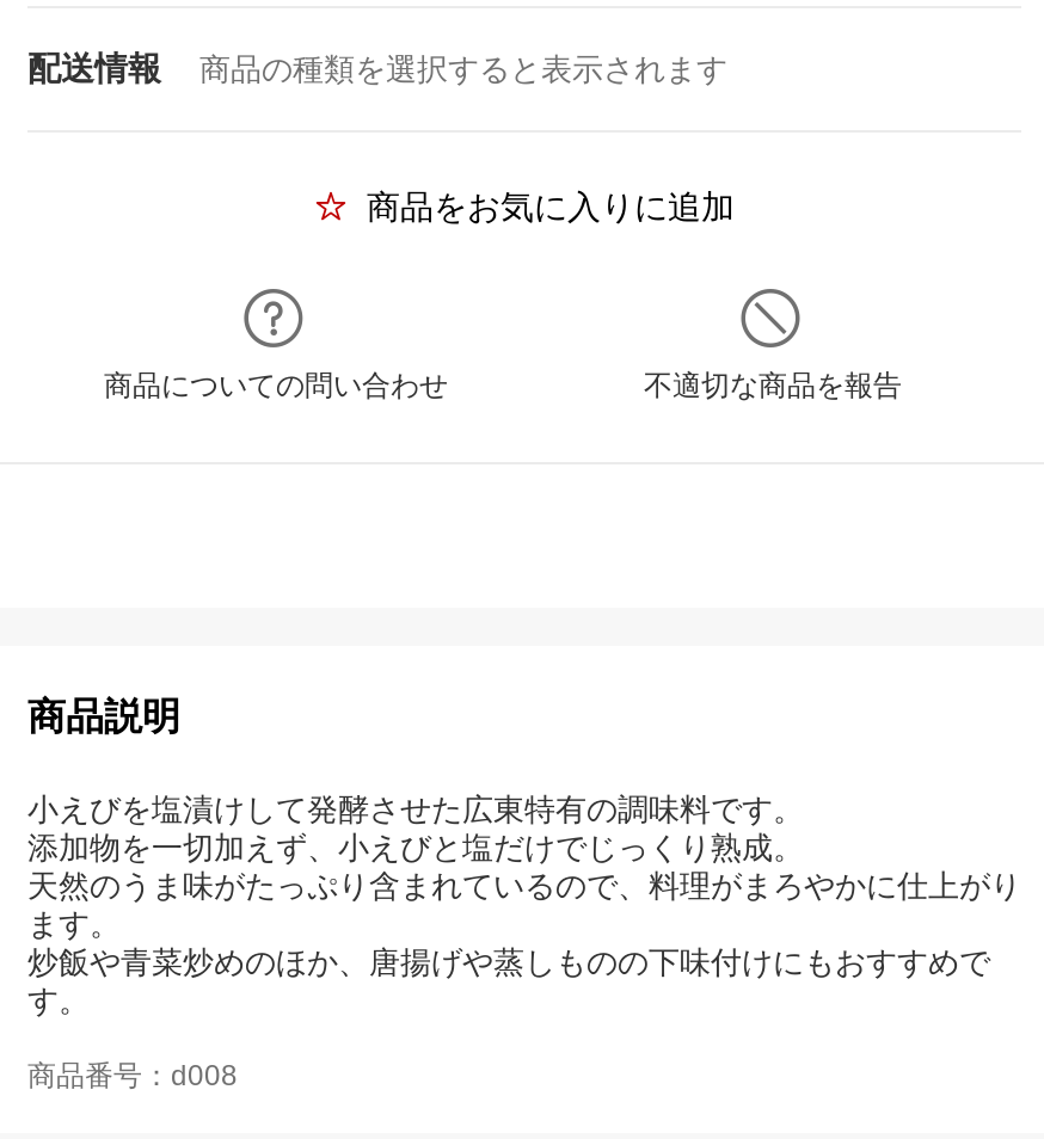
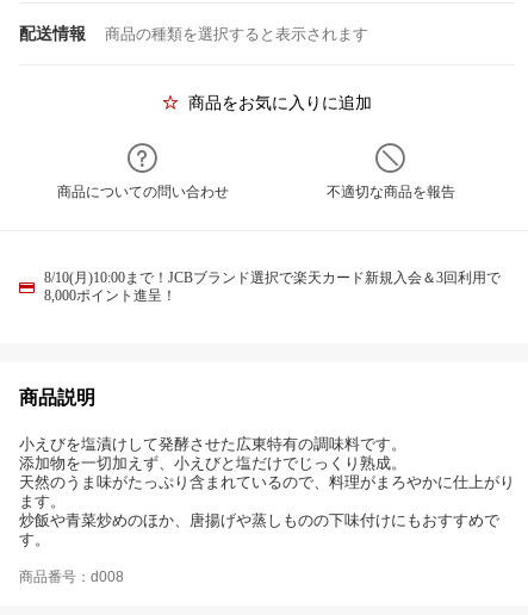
+ 8/10(月)10:00まで！JCBブランド選択で楽天カード新規入会＆3回利用で
+ 8,000ポイント進呈！
